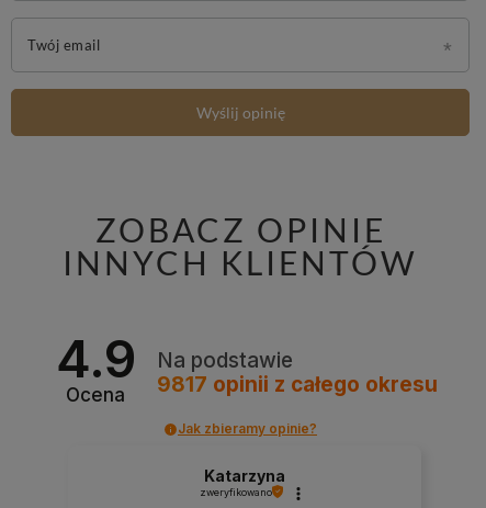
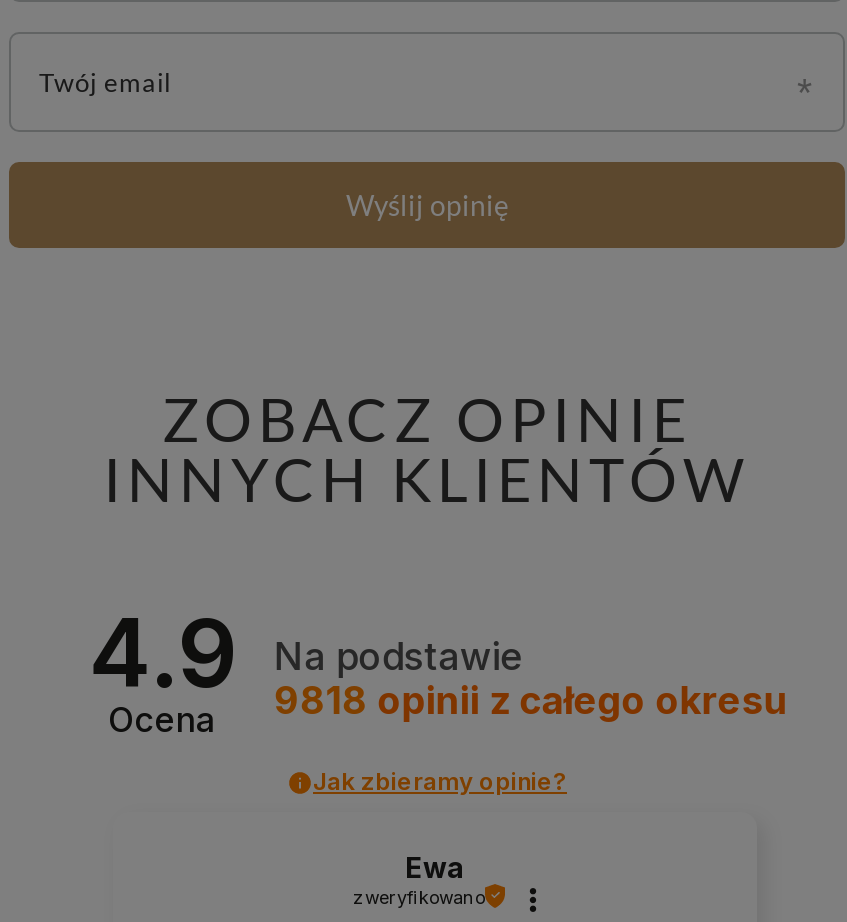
- 9817 opinii z całego okresu
+ 9818 opinii z całego okresu

- Katarzyna
+ Ewa
